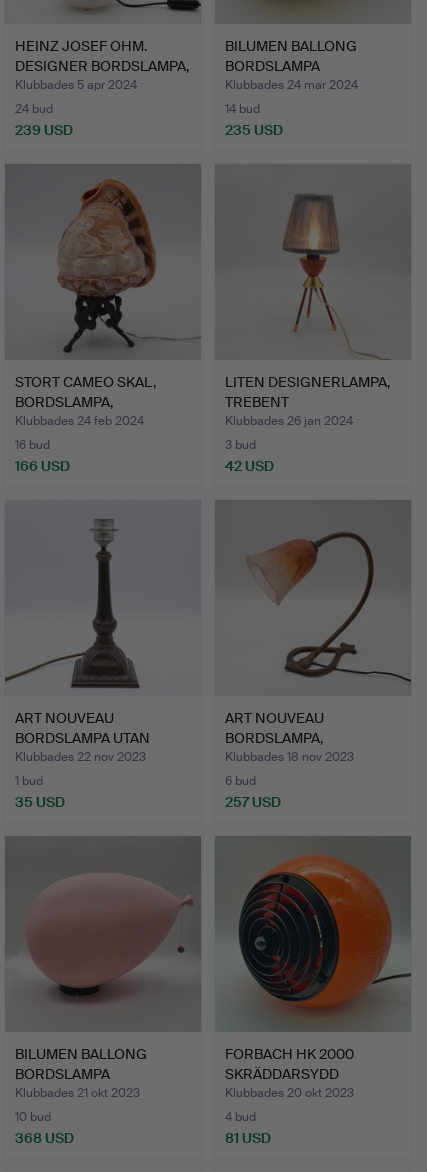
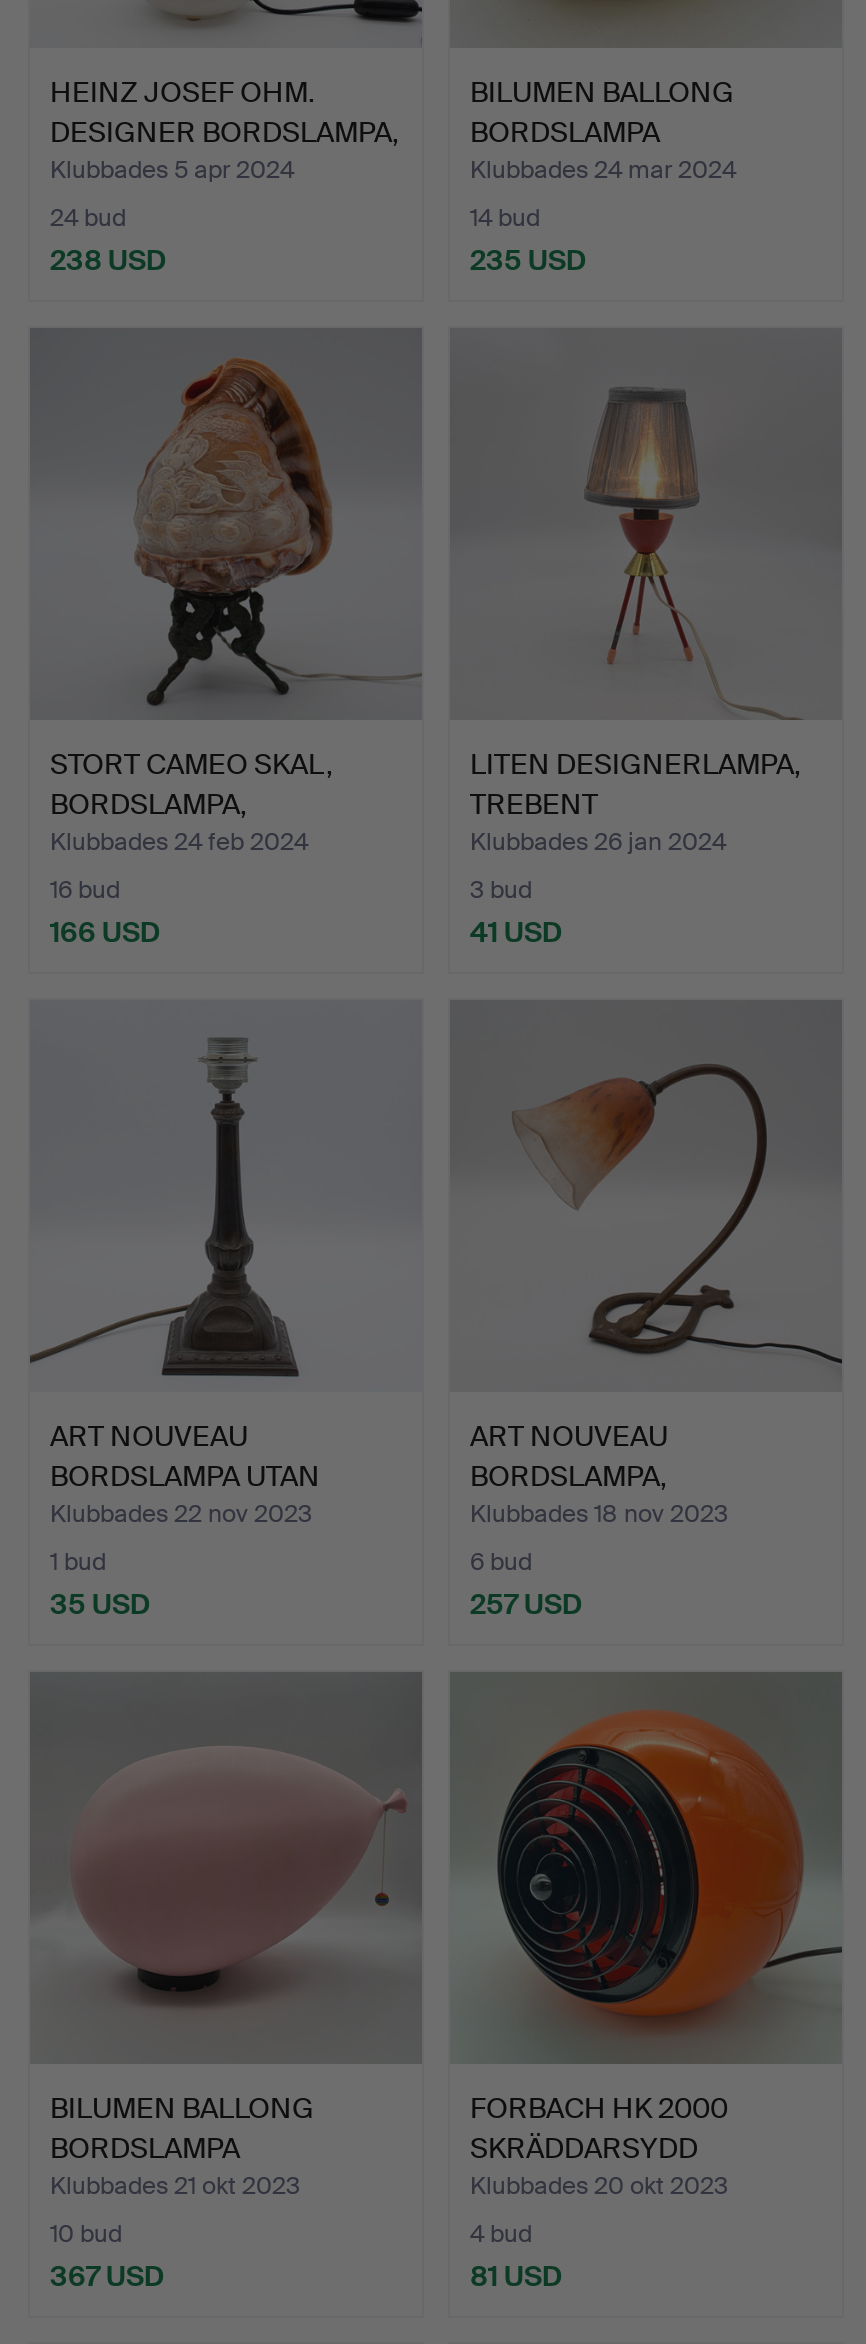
- 239 USD
+ 238 USD

- 42 USD
+ 41 USD

- 368 USD
+ 367 USD
